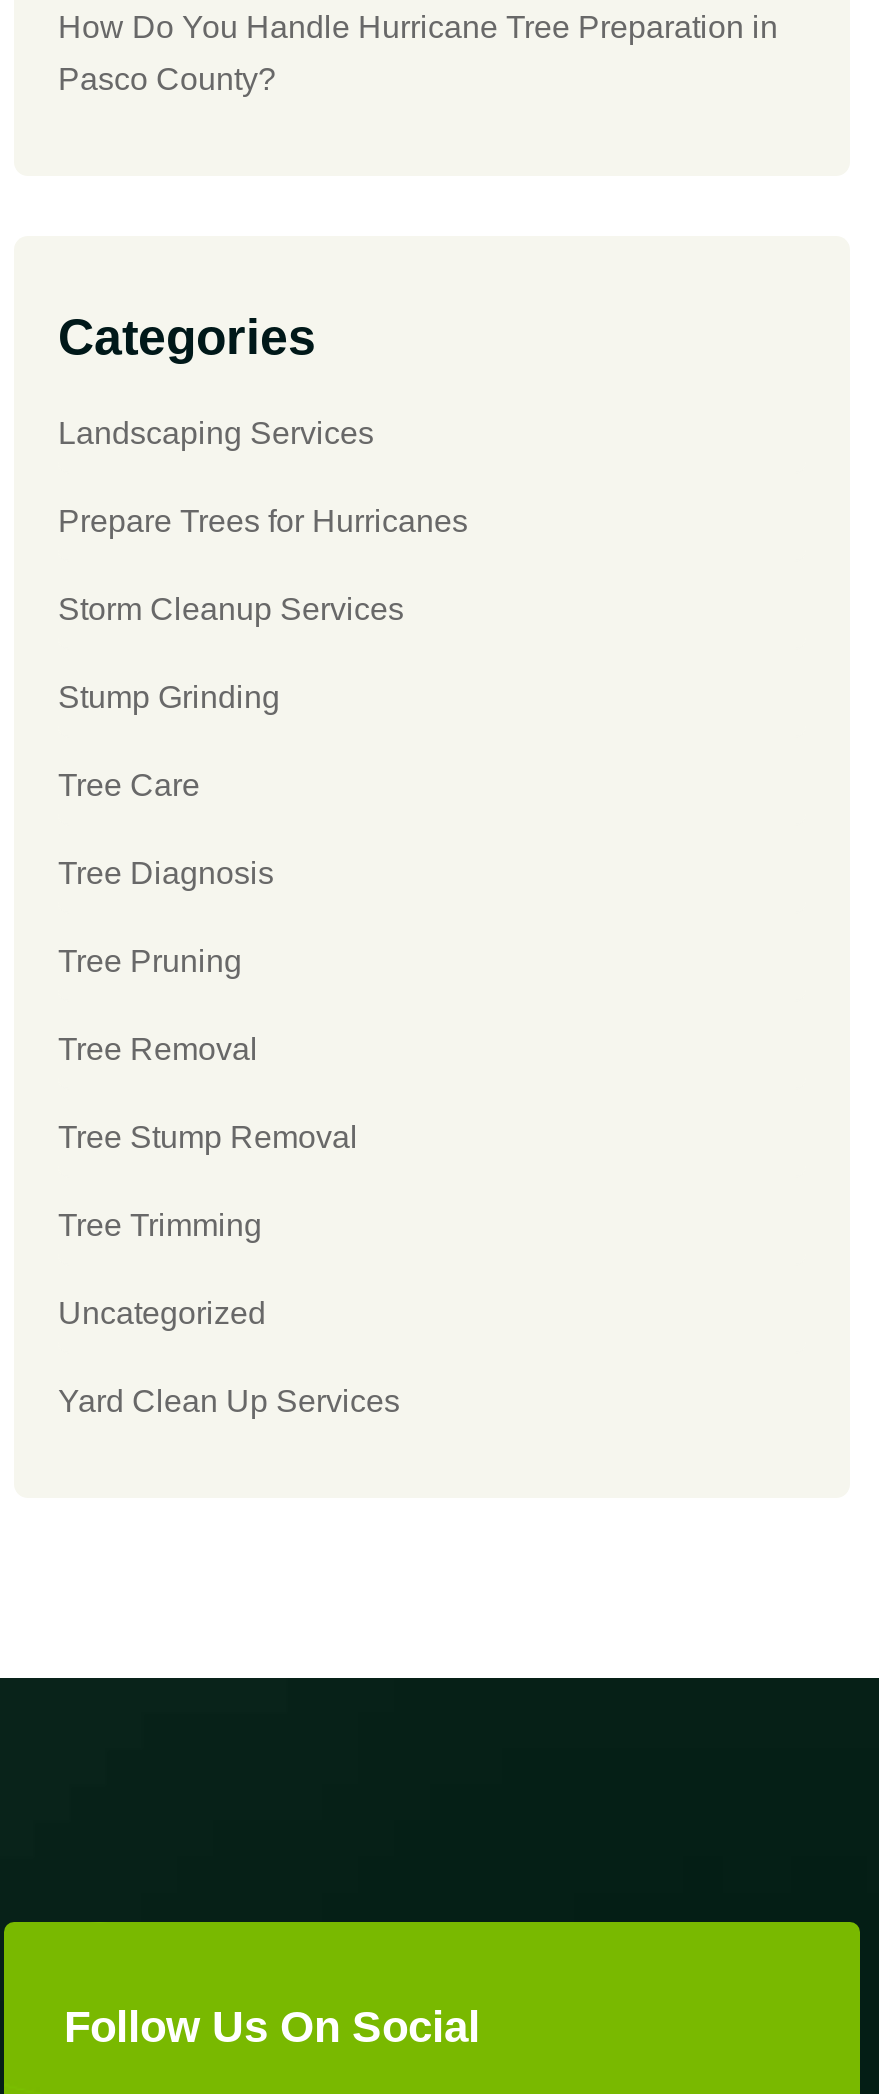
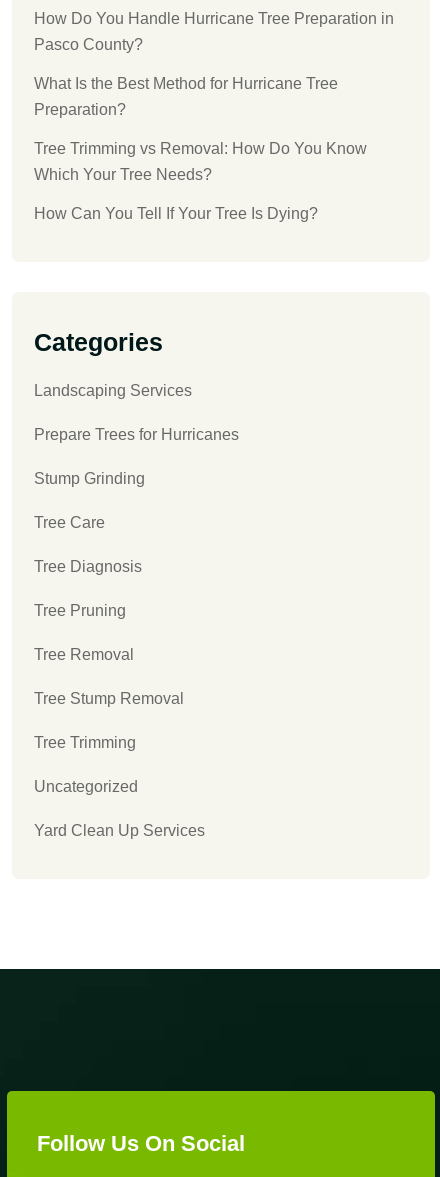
+ What Is the Best Method for Hurricane Tree
+ Preparation?
+ Tree Trimming vs Removal: How Do You Know
+ Which Your Tree Needs?
+ How Can You Tell If Your Tree Is Dying?

moved down: Categories | Landscaping Services | Prepare Trees for Hurricanes

- Storm Cleanup Services
